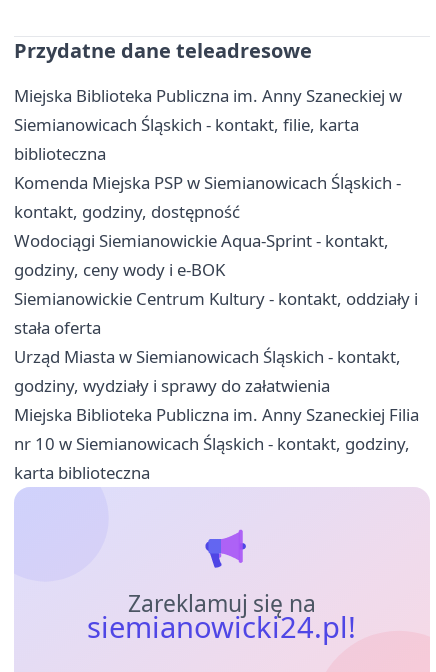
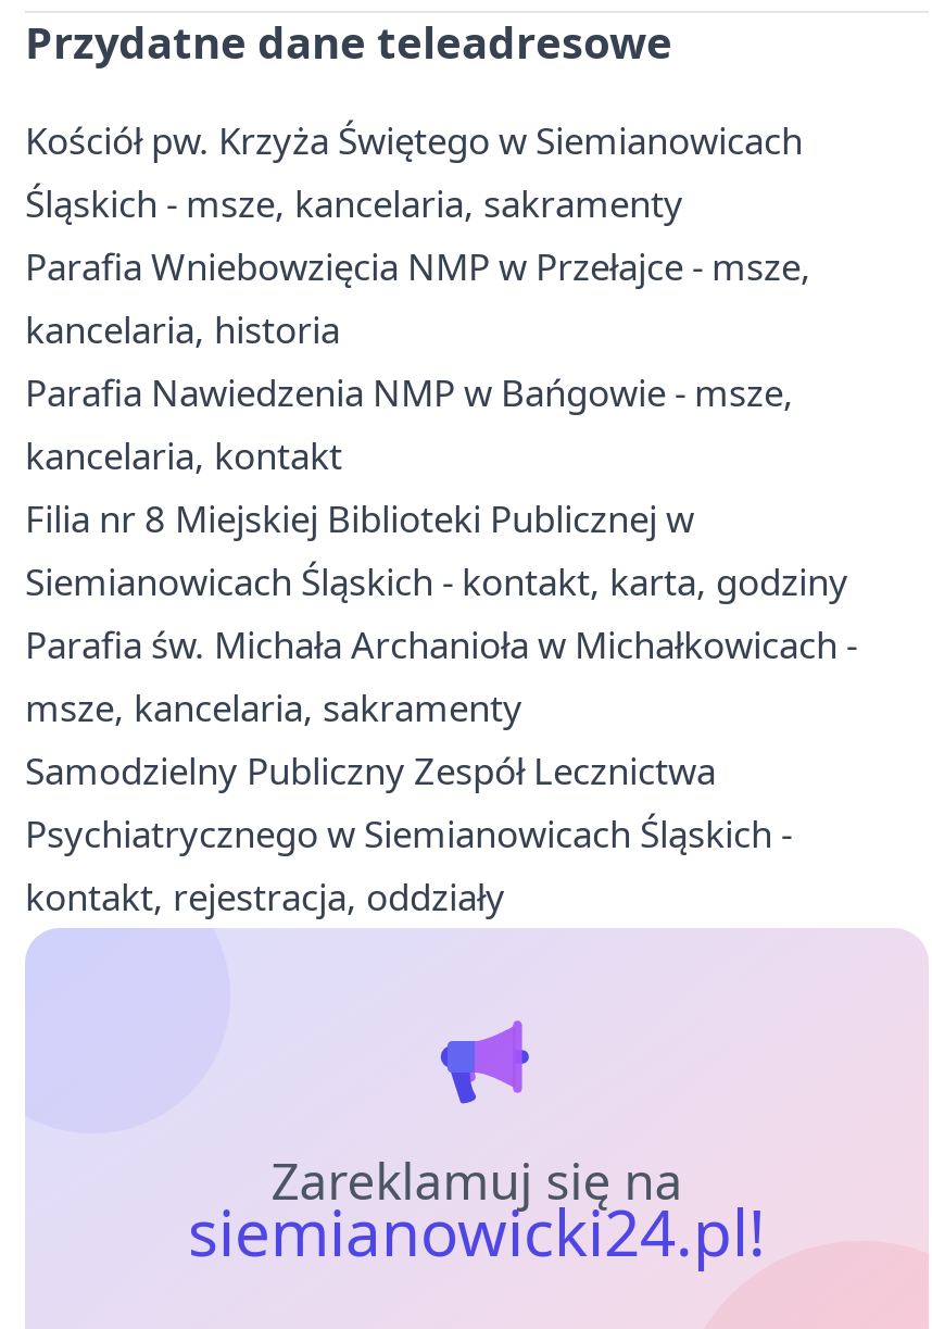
- Miejska Biblioteka Publiczna im. Anny Szaneckiej w
- Siemianowicach Śląskich - kontakt, filie, karta
- biblioteczna
- Komenda Miejska PSP w Siemianowicach Śląskich -
- kontakt, godziny, dostępność
- Wodociągi Siemianowickie Aqua-Sprint - kontakt,
- godziny, ceny wody i e-BOK
- Siemianowickie Centrum Kultury - kontakt, oddziały i
- stała oferta
- Urząd Miasta w Siemianowicach Śląskich - kontakt,
- godziny, wydziały i sprawy do załatwienia
- Miejska Biblioteka Publiczna im. Anny Szaneckiej Filia
- nr 10 w Siemianowicach Śląskich - kontakt, godziny,
- karta biblioteczna
+ Kościół pw. Krzyża Świętego w Siemianowicach
+ Śląskich - msze, kancelaria, sakramenty
+ Parafia Wniebowzięcia NMP w Przełajce - msze,
+ kancelaria, historia
+ Parafia Nawiedzenia NMP w Bańgowie - msze,
+ kancelaria, kontakt
+ Filia nr 8 Miejskiej Biblioteki Publicznej w
+ Siemianowicach Śląskich - kontakt, karta, godziny
+ Parafia św. Michała Archanioła w Michałkowicach -
+ msze, kancelaria, sakramenty
+ Samodzielny Publiczny Zespół Lecznictwa
+ Psychiatrycznego w Siemianowicach Śląskich -
+ kontakt, rejestracja, oddziały
